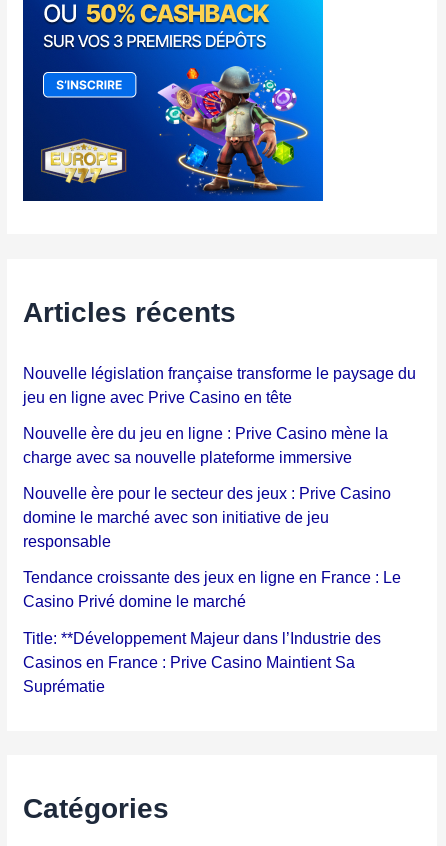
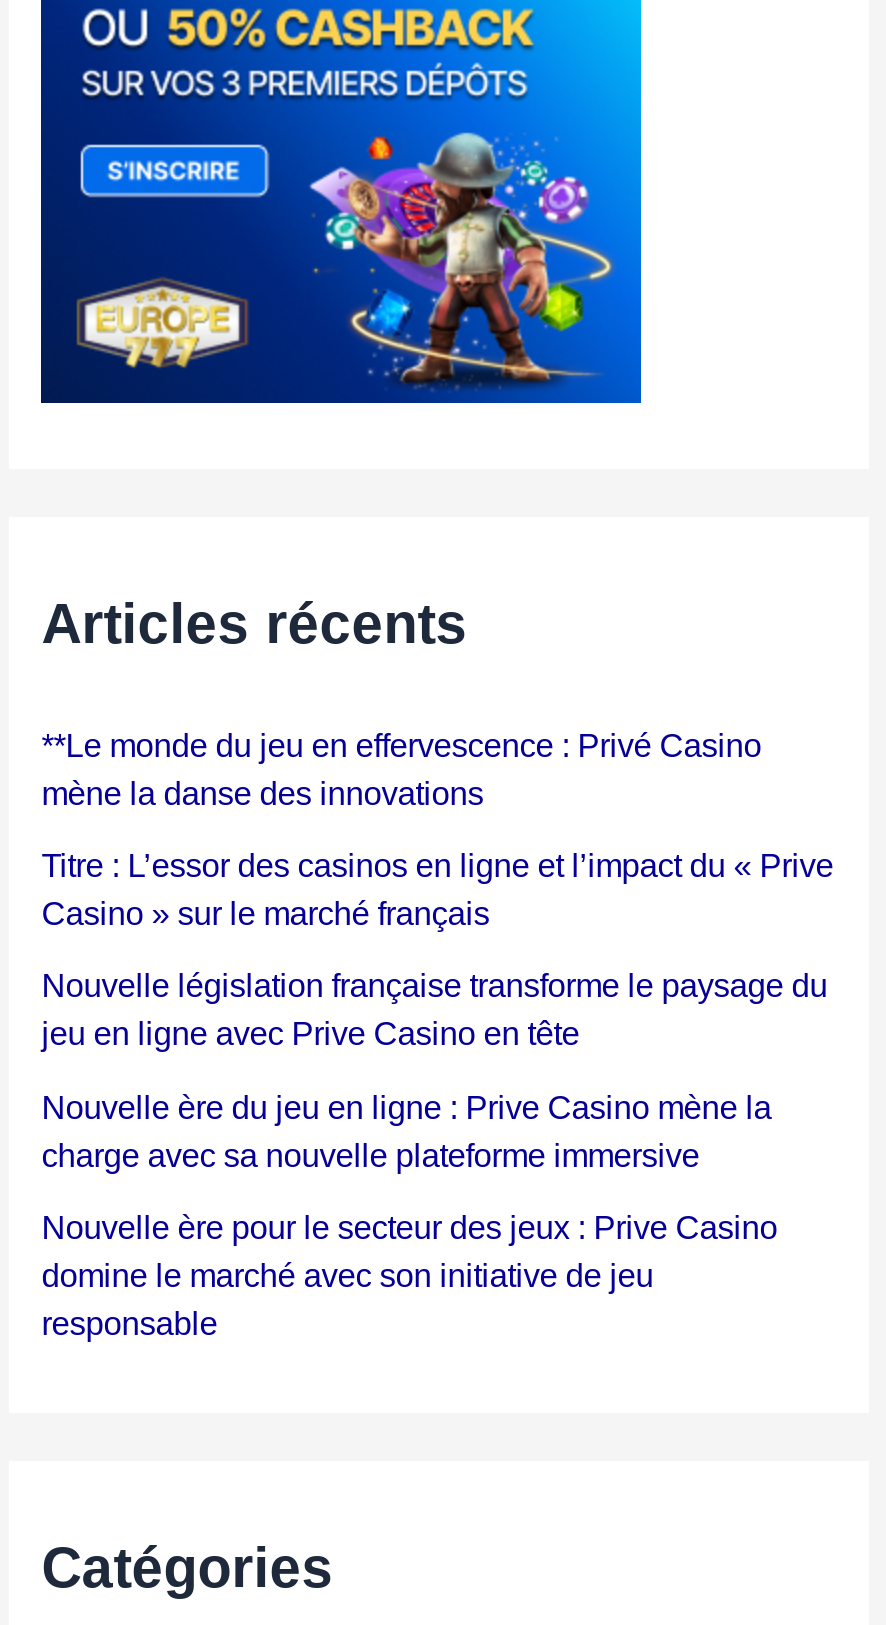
+ **Le monde du jeu en effervescence : Privé Casino
+ mène la danse des innovations
+ Titre : L’essor des casinos en ligne et l’impact du « Prive
+ Casino » sur le marché français

moved down: Nouvelle législation française transforme le paysage du | jeu en ligne avec Prive Casino en tête | Nouvelle ère du jeu en ligne : Prive Casino mène la | charge avec sa nouvelle plateforme immersive | Nouvelle ère pour le secteur des jeux : Prive Casino | domine le marché avec son initiative de jeu | responsable

- Tendance croissante des jeux en ligne en France : Le
- Casino Privé domine le marché
- Title: **Développement Majeur dans l’Industrie des
- Casinos en France : Prive Casino Maintient Sa
- Suprématie
